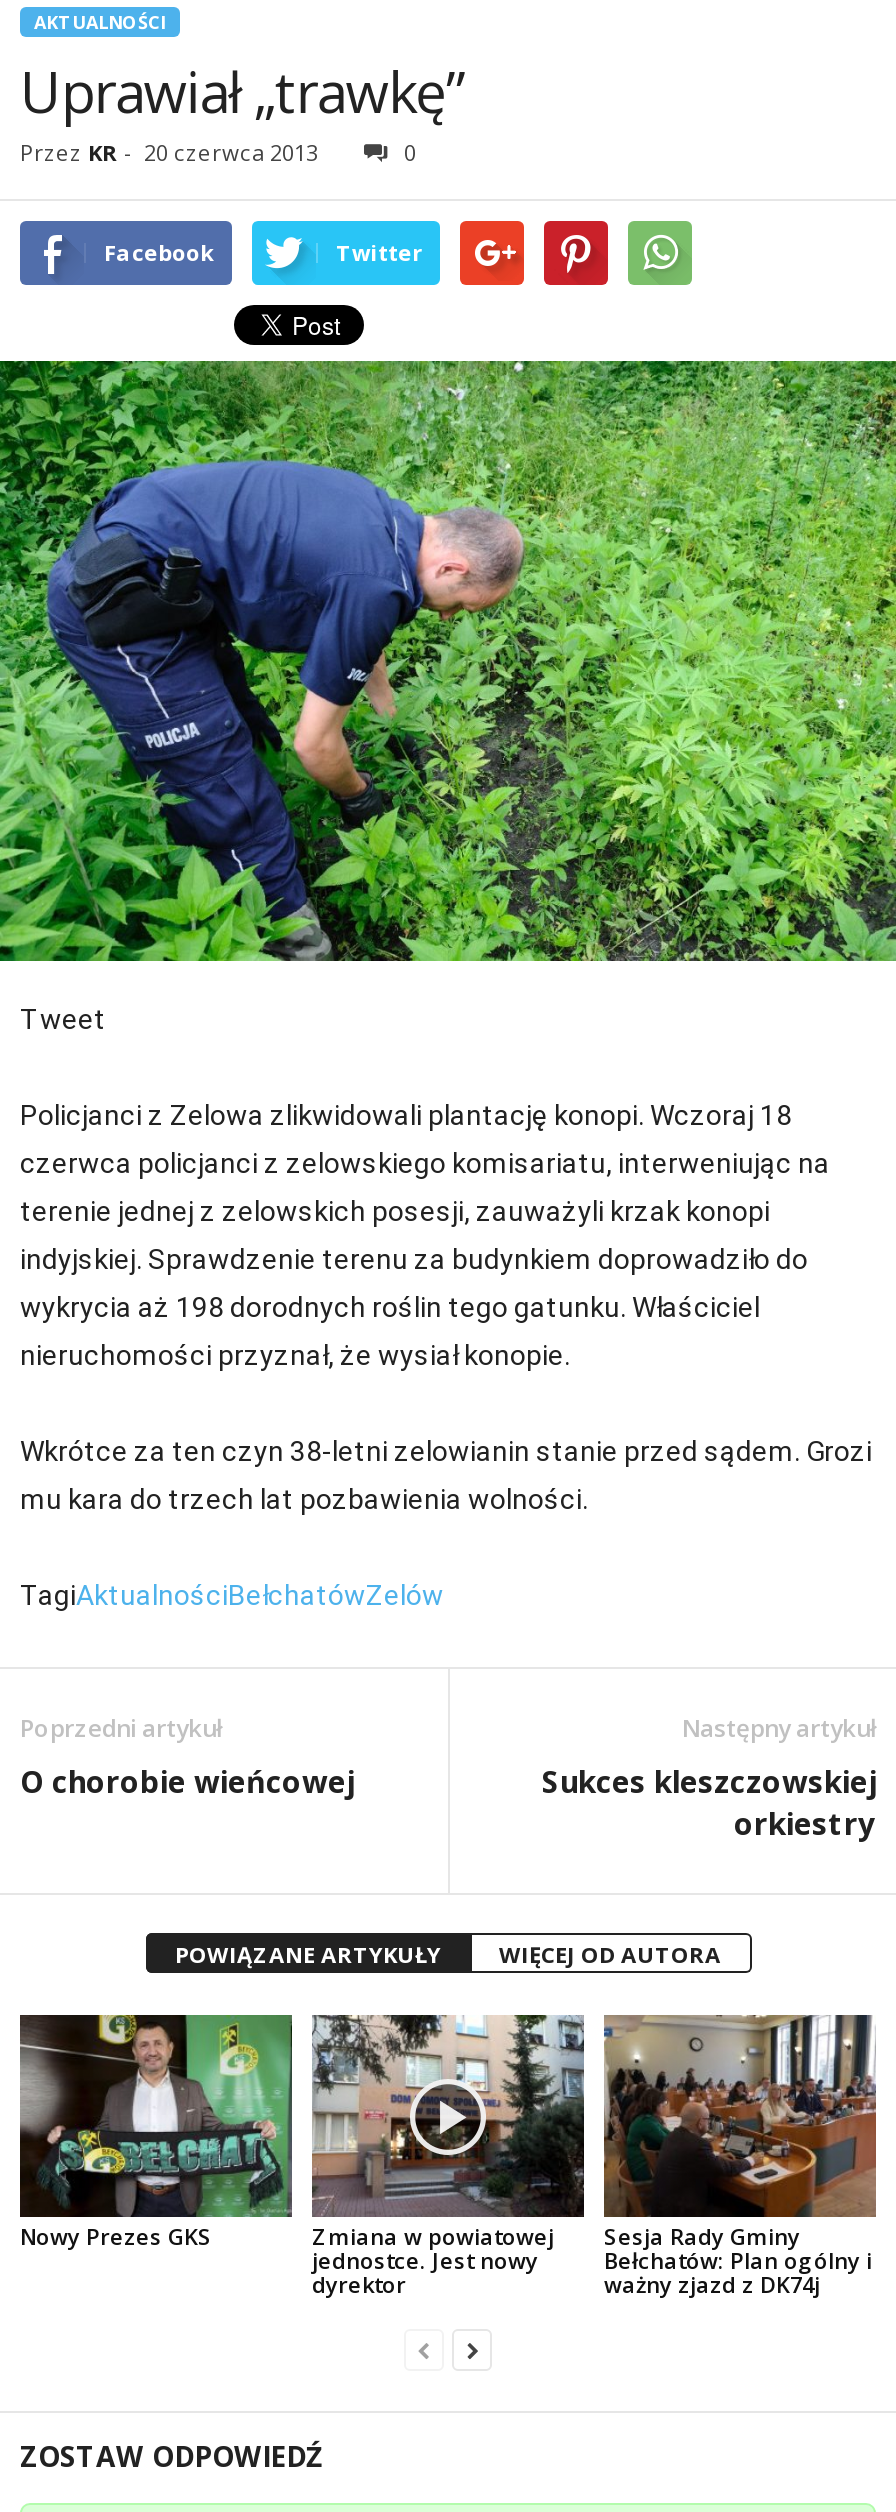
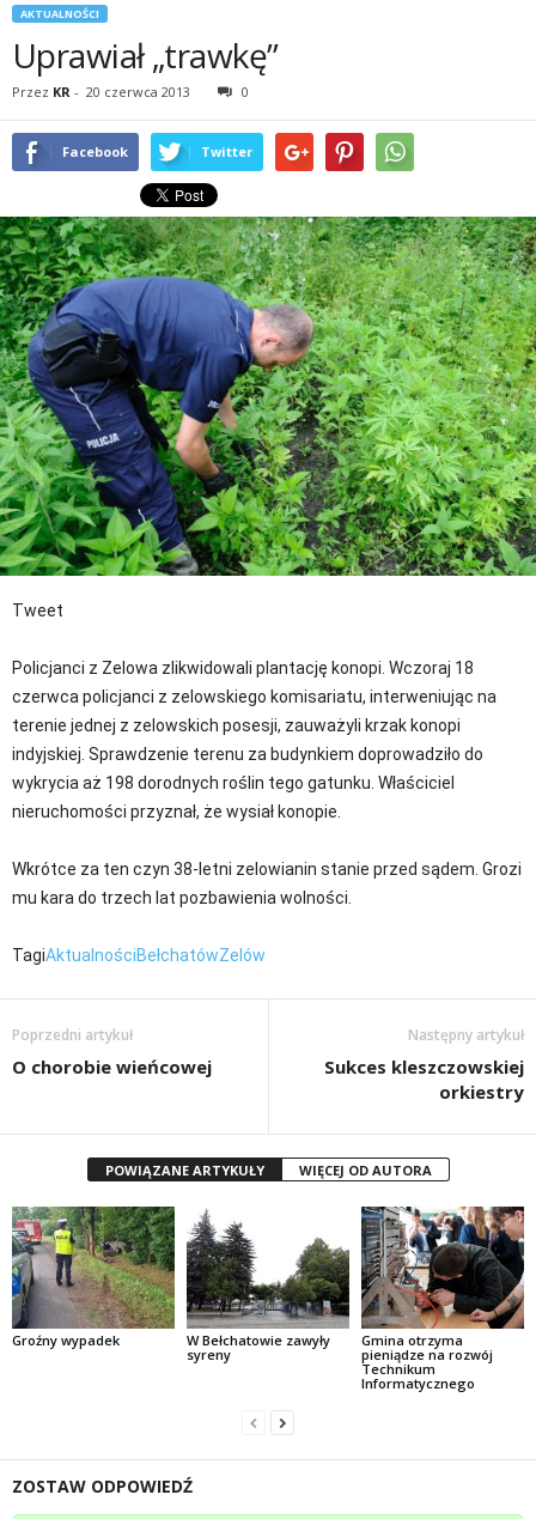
- [image]
- Nowy Prezes GKS
- Zmiana w powiatowej
- jednostce. Jest nowy
- dyrektor
+ [image]
+ Groźny wypadek
+ W Bełchatowie zawyły
+ syreny

- [image]
+ [image]

- [image]
- Sesja Rady Gminy
- Bełchatów: Plan ogólny i
- ważny zjazd z DK74j
+ [image]
+ Gmina otrzyma
+ pieniądze na rozwój
+ Technikum
+ Informatycznego
